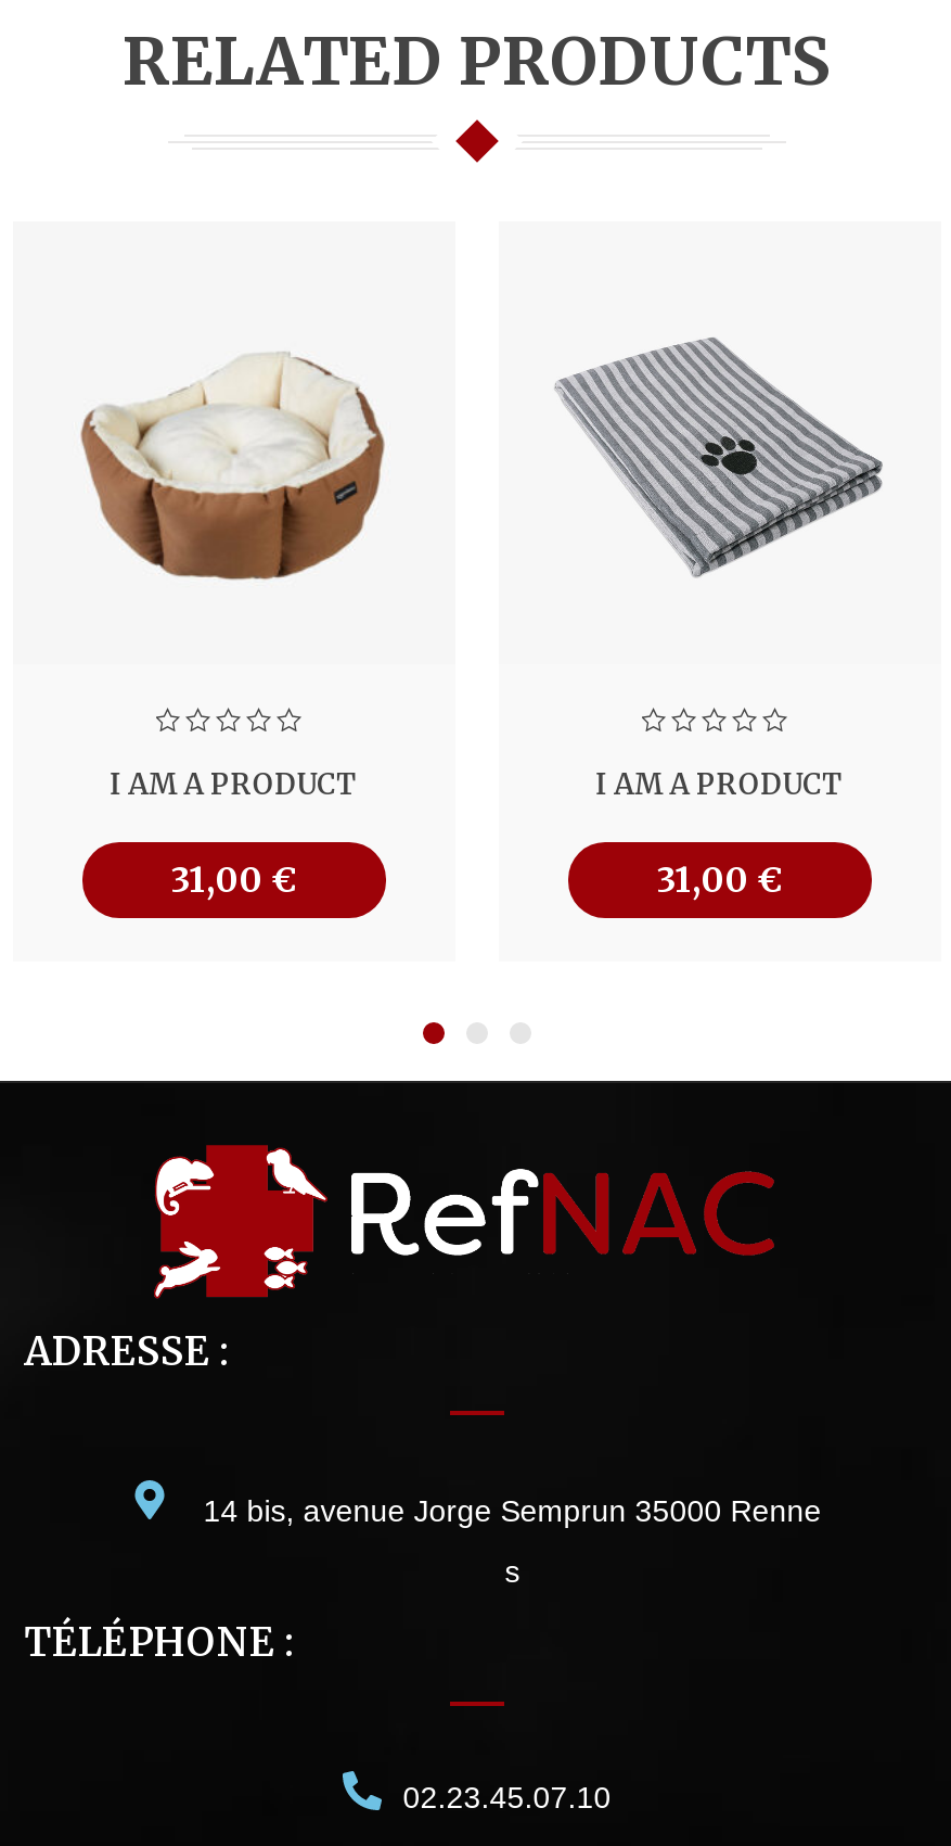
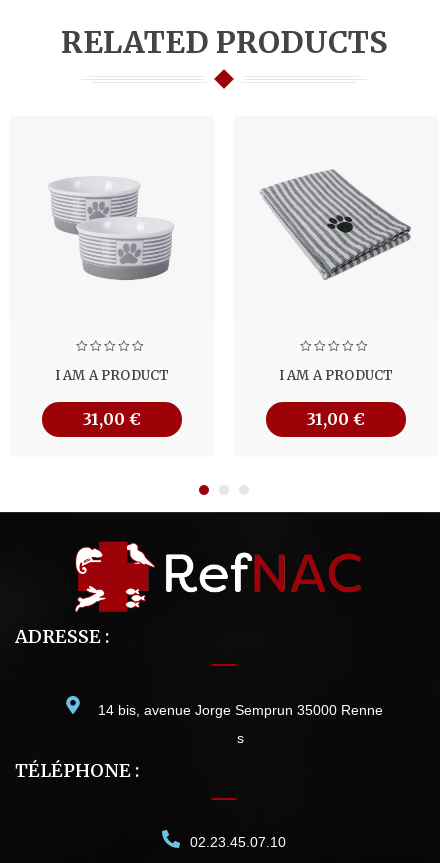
- [image]
+ [image]
